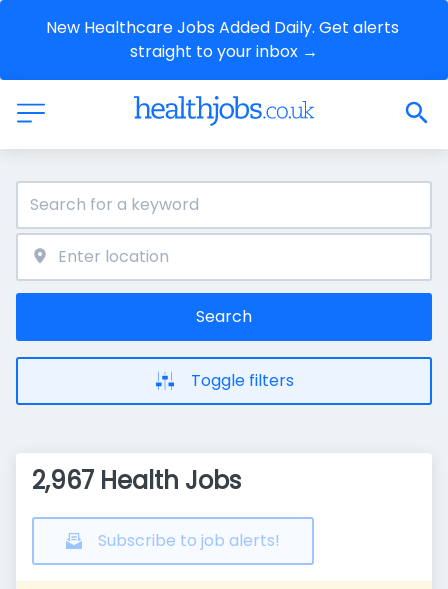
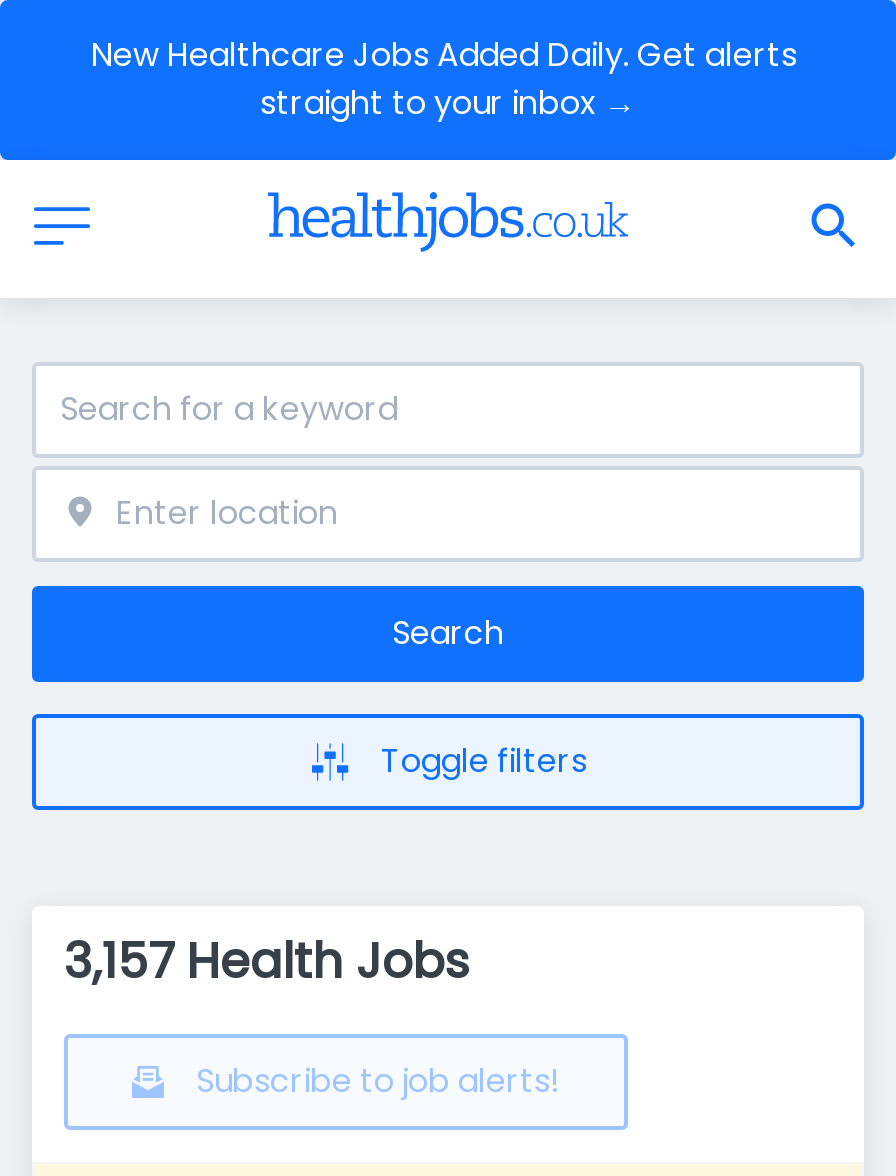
- 2,967 Health Jobs
+ 3,157 Health Jobs
